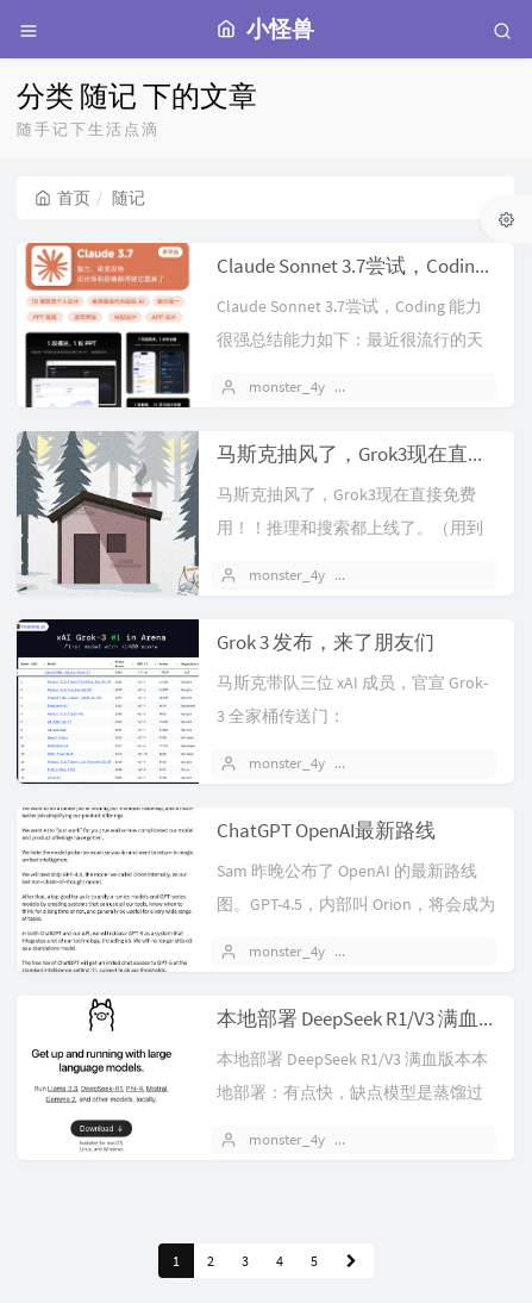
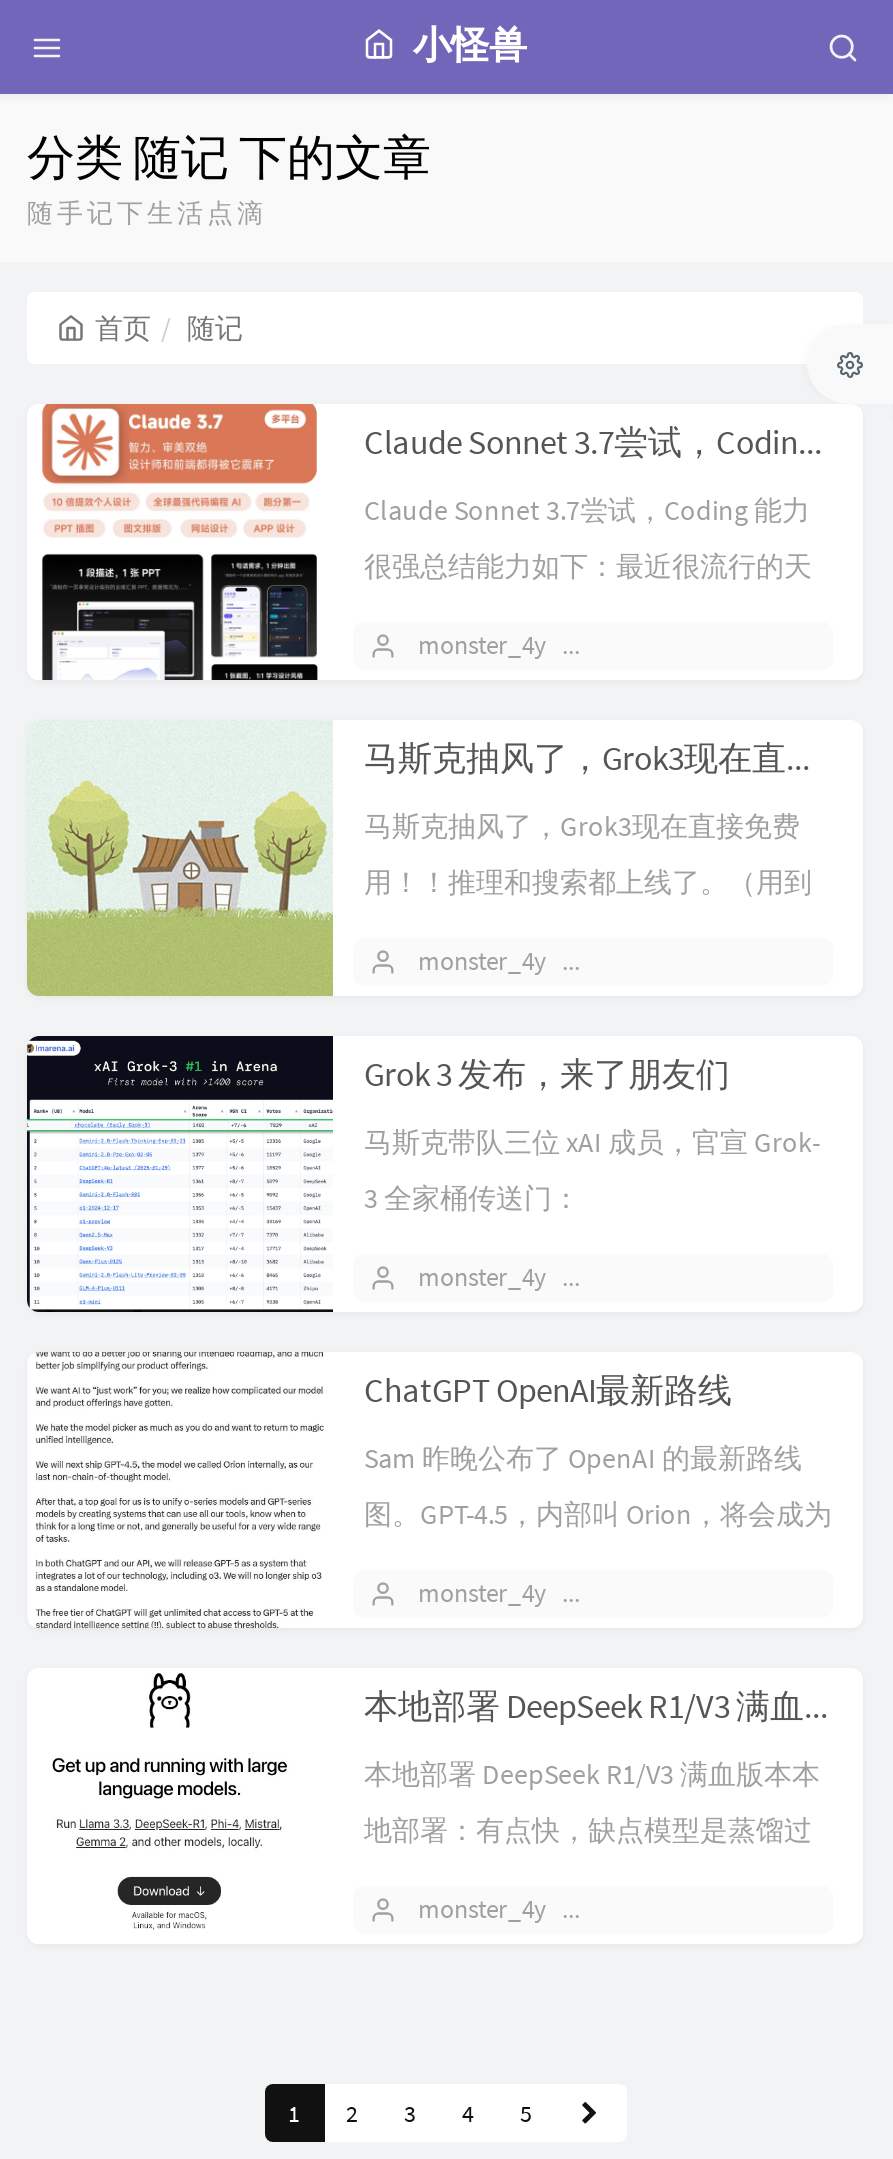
- [image]
+ [image]
